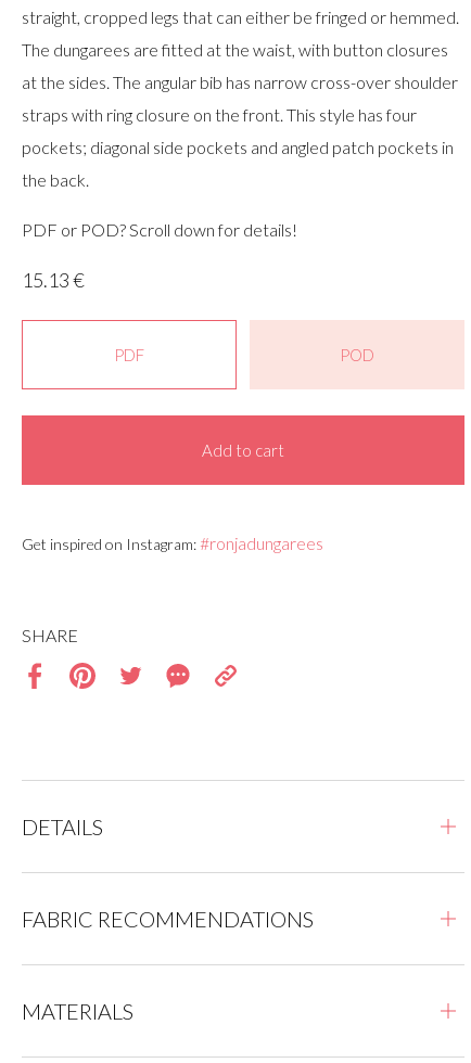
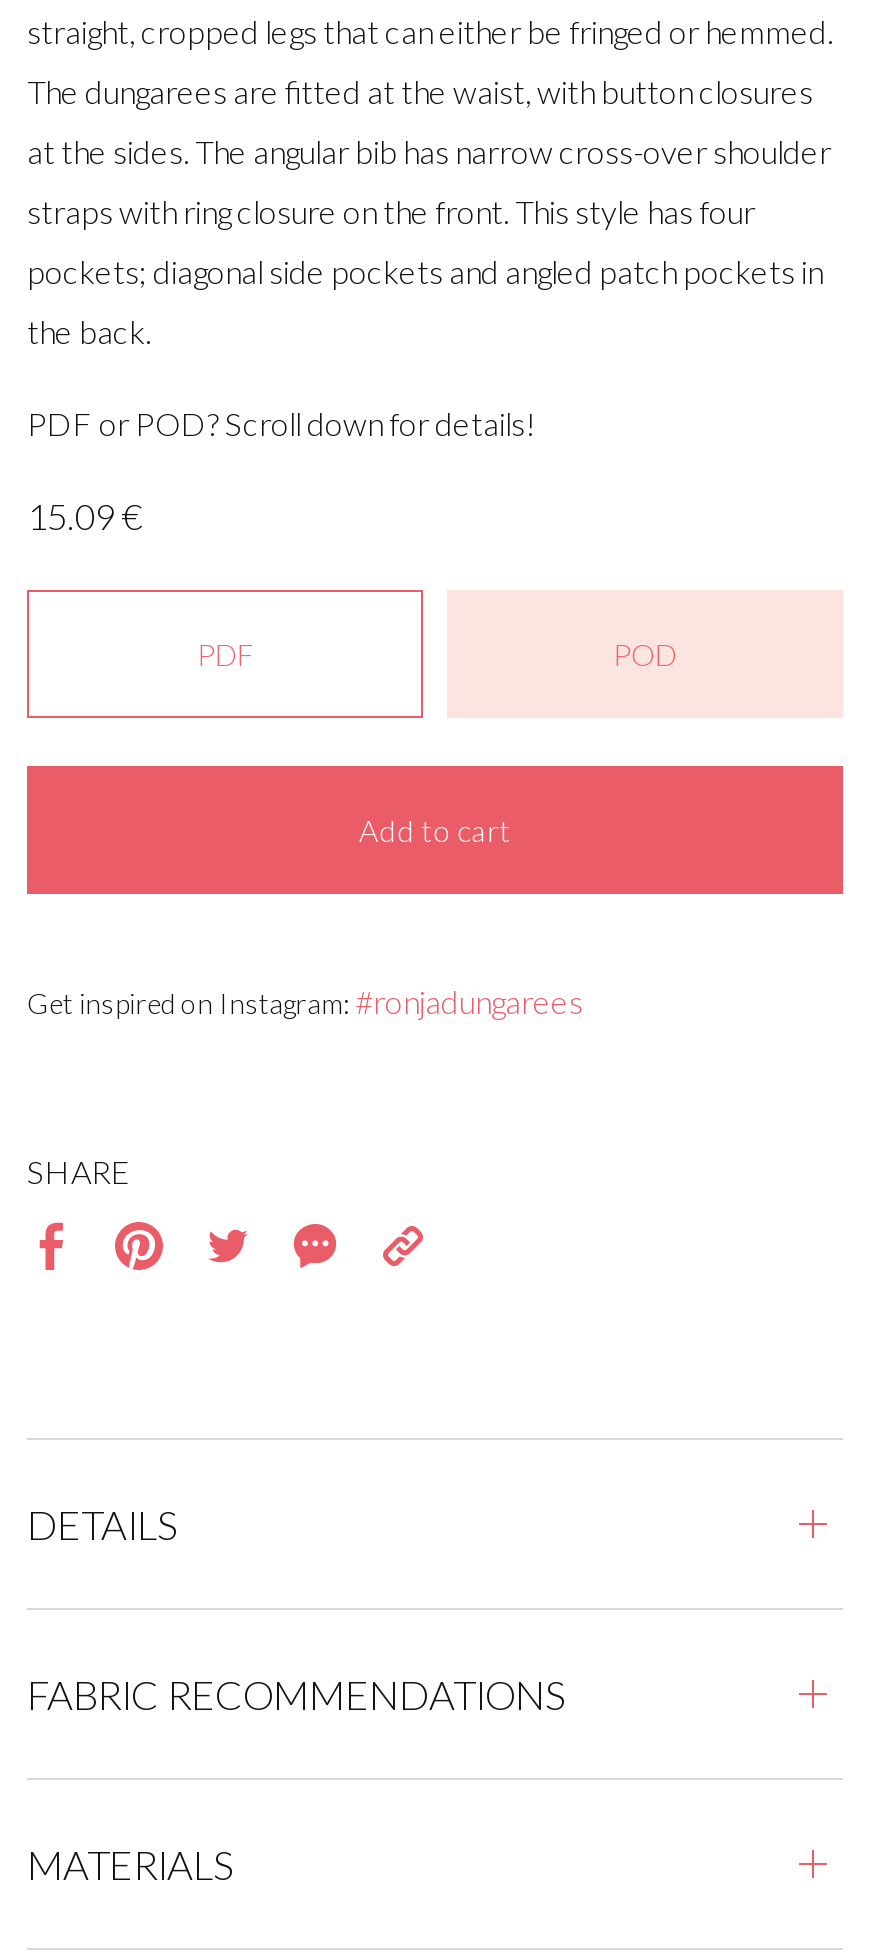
- 15.13 €
+ 15.09 €
